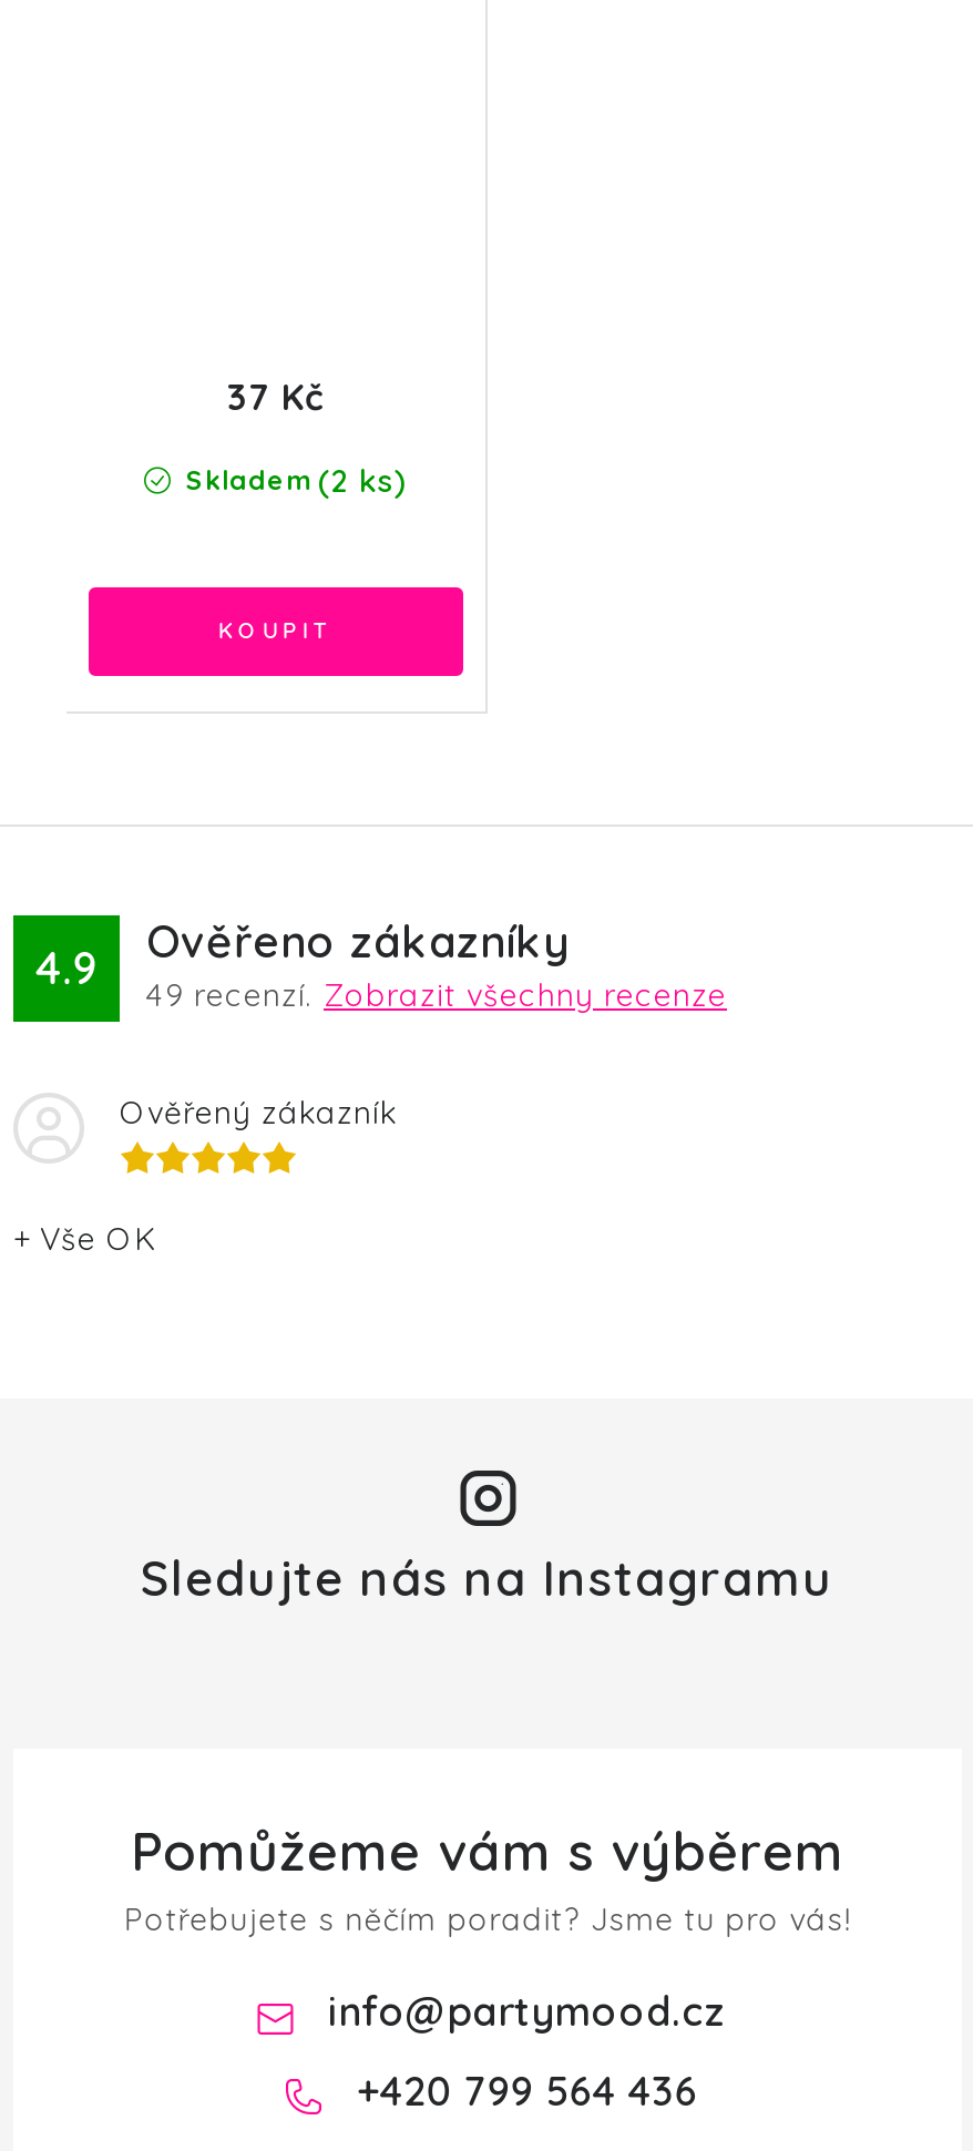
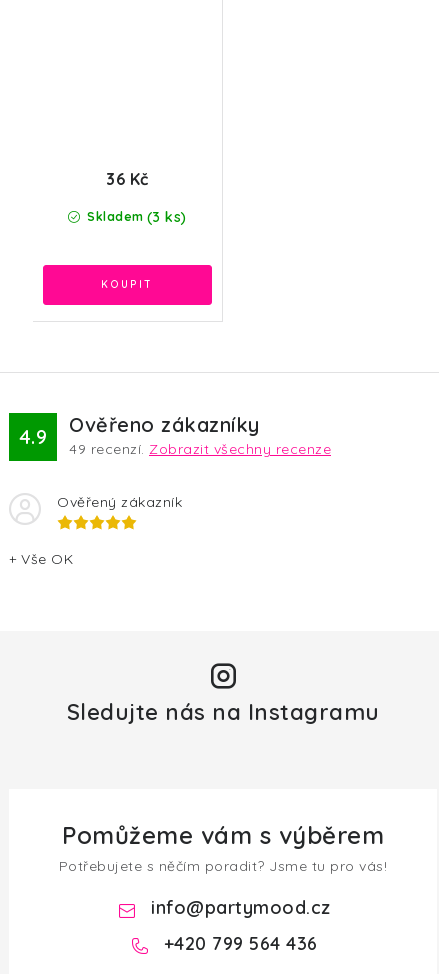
- 37 Kč
+ 36 Kč

- Skladem (2 ks)
+ Skladem (3 ks)
